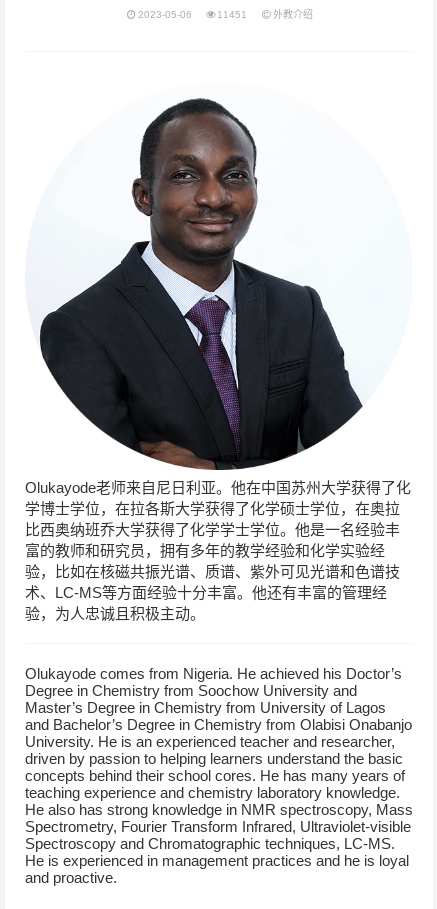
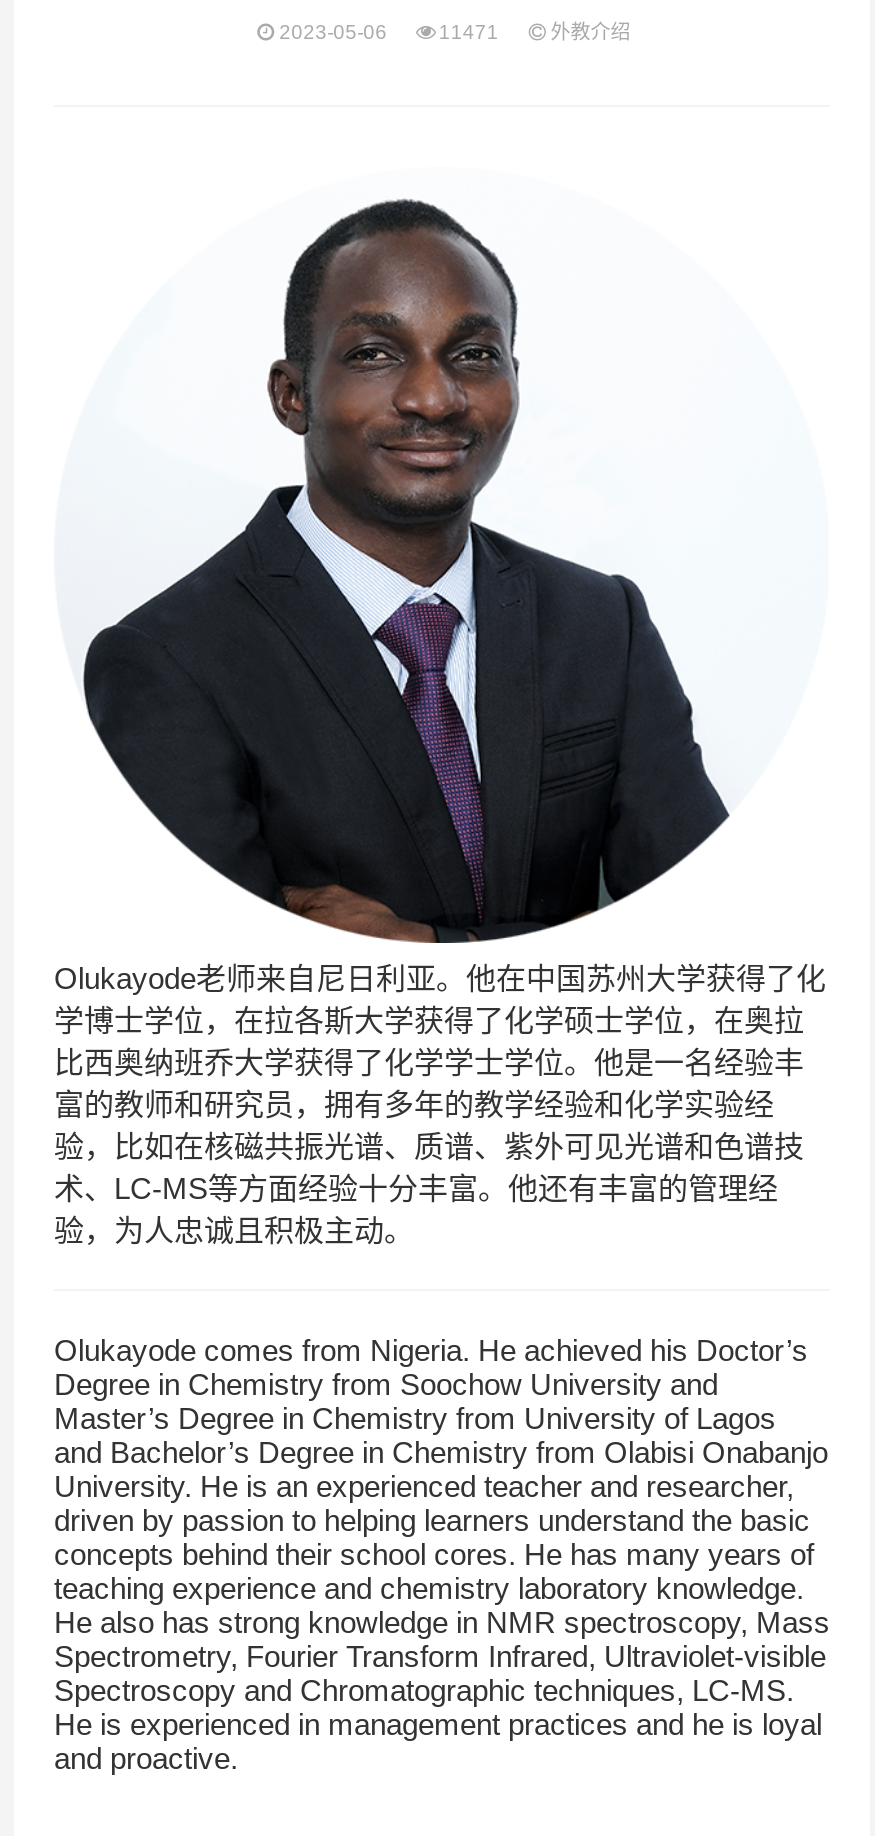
- 2023-05-06 11451 外教介绍
+ 2023-05-06 11471 外教介绍
